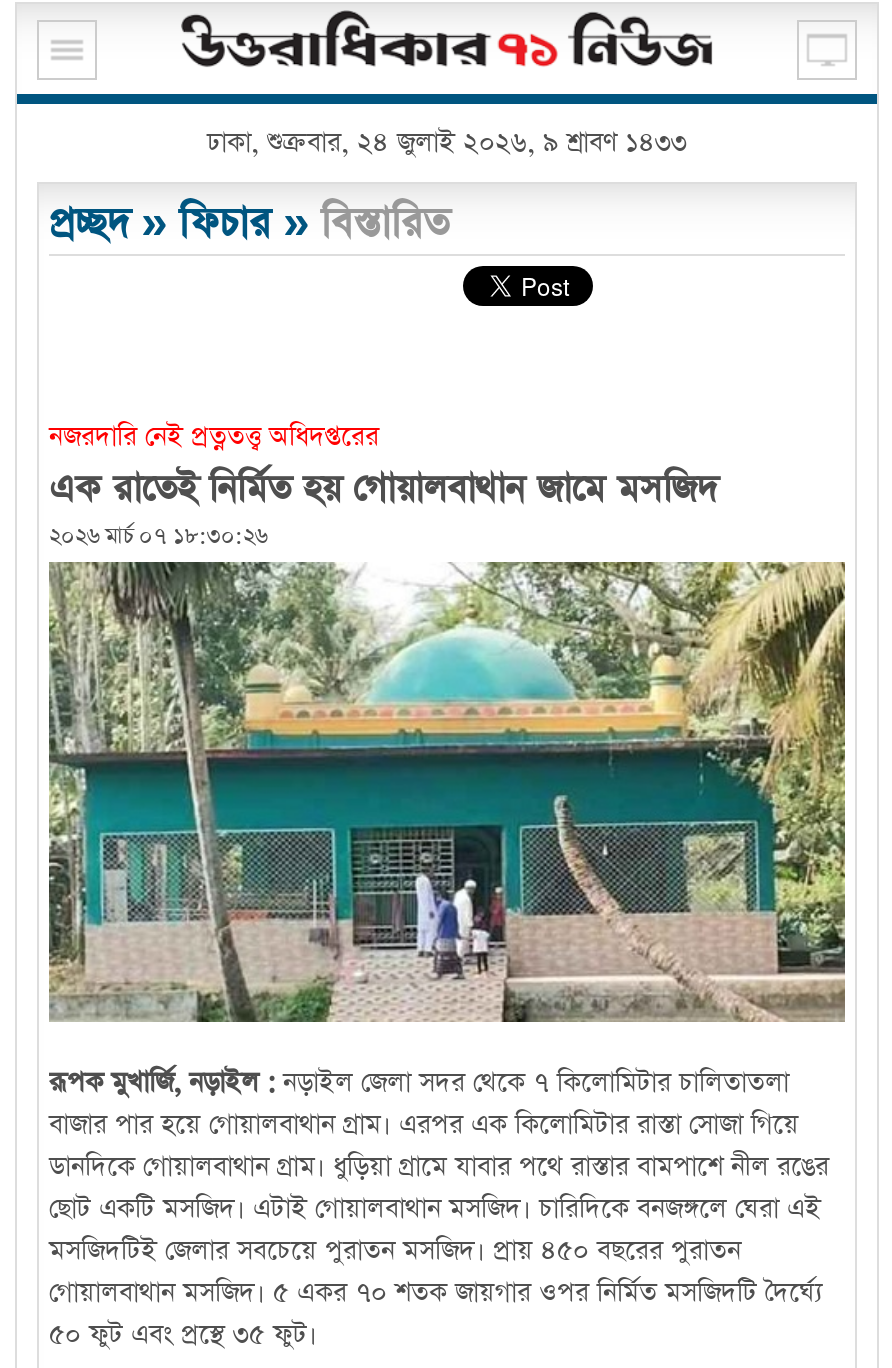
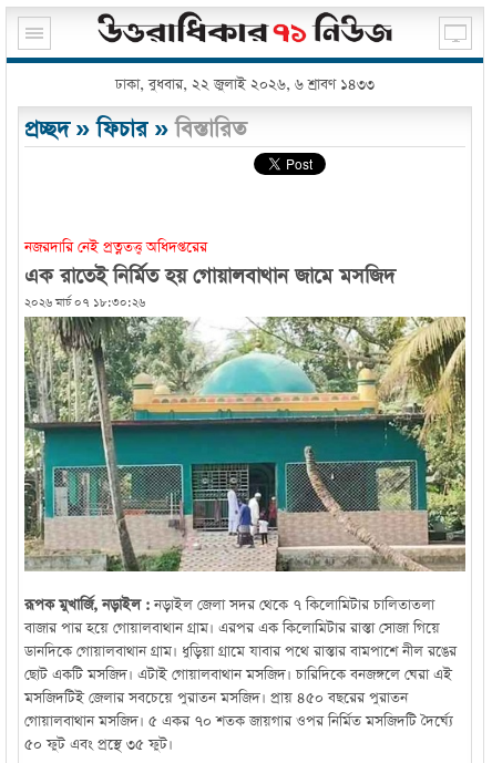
- ঢাকা, শুক্রবার, ২৪ জুলাই ২০২৬, ৯ শ্রাবণ ১৪৩৩
+ ঢাকা, বুধবার, ২২ জুলাই ২০২৬, ৬ শ্রাবণ ১৪৩৩
